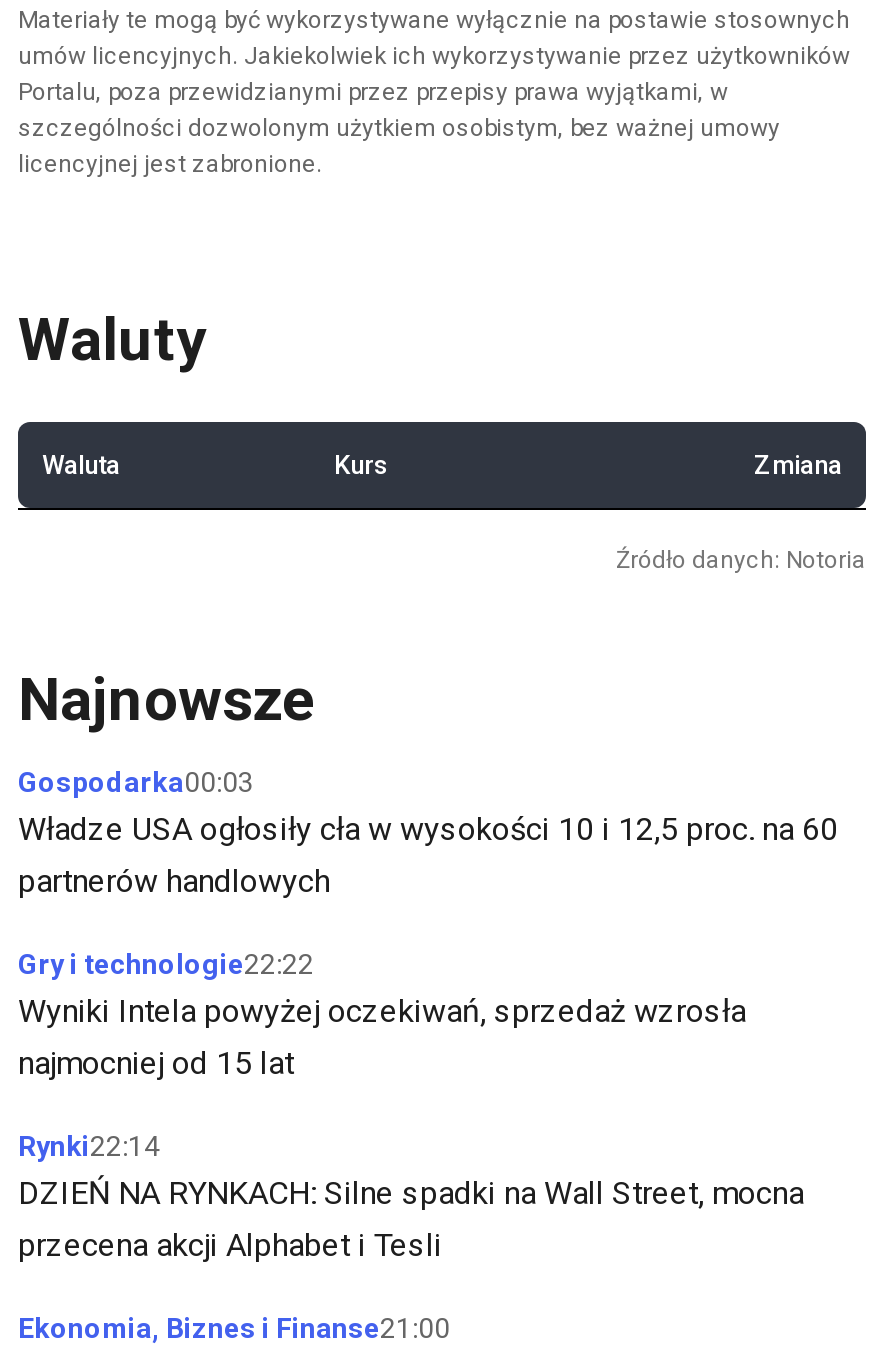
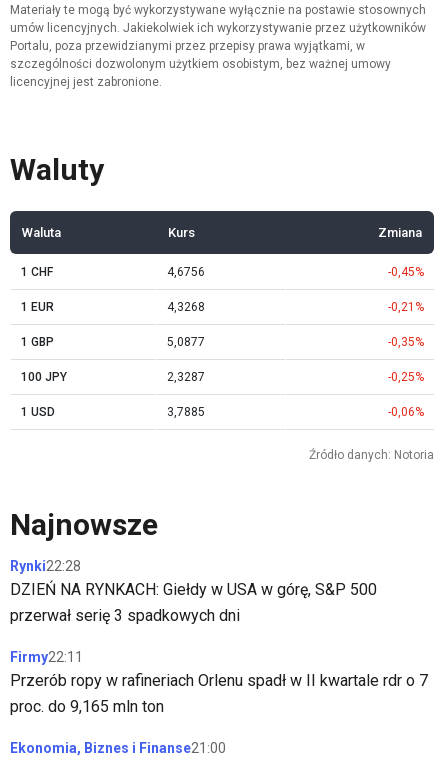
+ 1 CHF
+ 4,6756
+ -0,45%
+ 1 EUR
+ 4,3268
+ -0,21%
+ 1 GBP
+ 5,0877
+ -0,35%
+ 100 JPY
+ 2,3287
+ -0,25%
+ 1 USD
+ 3,7885
+ -0,06%

moved down: Źródło danych: Notoria

moved down: Najnowsze

- Gospodarka00:03
- Władze USA ogłosiły cła w wysokości 10 i 12,5 proc. na 60
- partnerów handlowych
- Gry i technologie22:22
- Wyniki Intela powyżej oczekiwań, sprzedaż wzrosła
- najmocniej od 15 lat
- Rynki22:14
- DZIEŃ NA RYNKACH: Silne spadki na Wall Street, mocna
- przecena akcji Alphabet i Tesli
+ Rynki22:28
+ DZIEŃ NA RYNKACH: Giełdy w USA w górę, S&P 500
+ przerwał serię 3 spadkowych dni
+ Firmy22:11
+ Przerób ropy w rafineriach Orlenu spadł w II kwartale rdr o 7
+ proc. do 9,165 mln ton
